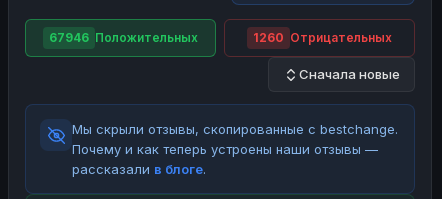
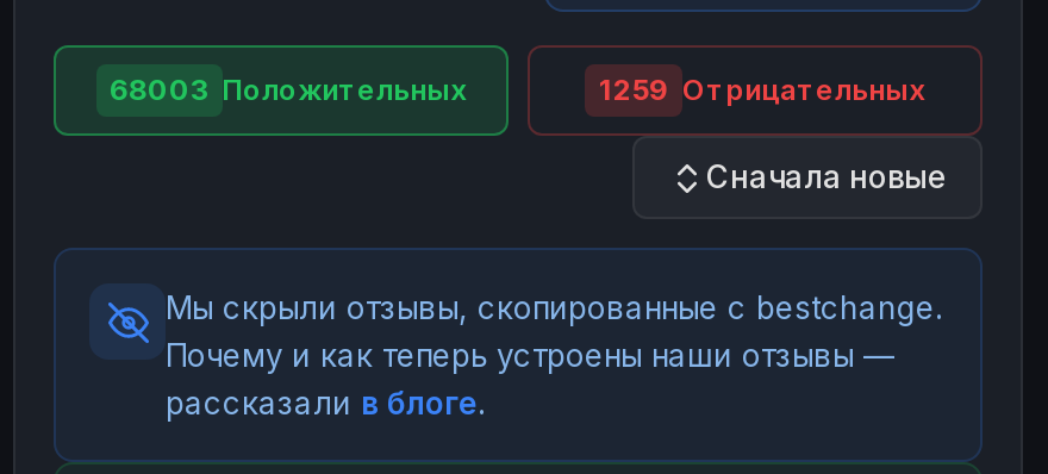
- 67946 Положительных
+ 68003 Положительных

- 1260 Отрицательных
+ 1259 Отрицательных
